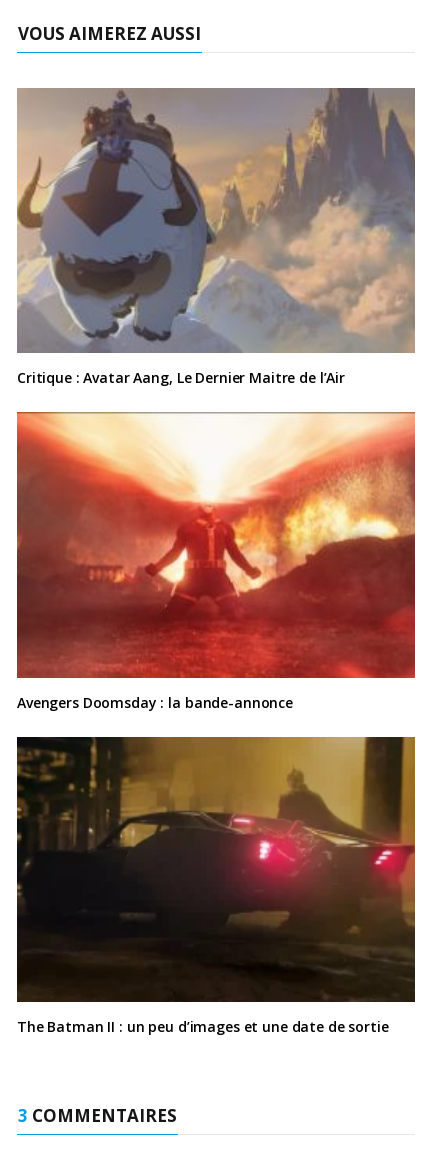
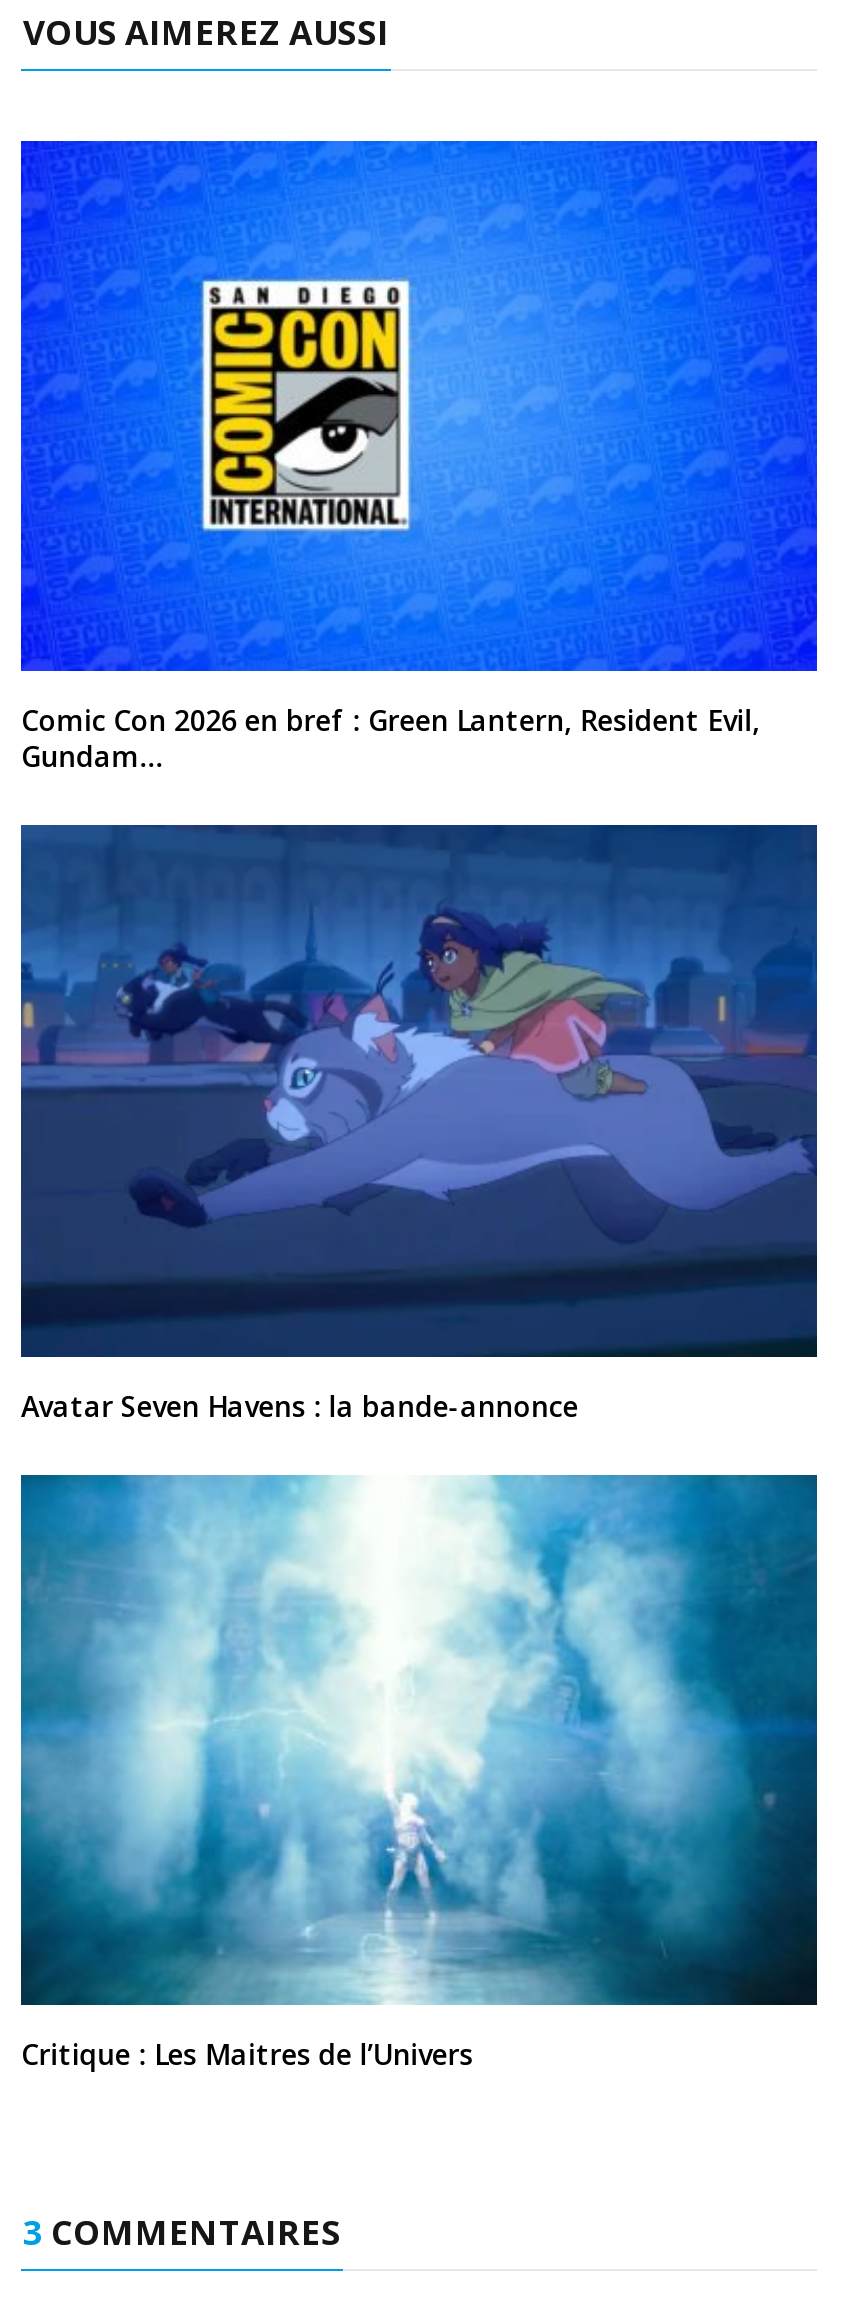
- [image]
- Critique : Avatar Aang, Le Dernier Maitre de l’Air
+ [image]
+ Comic Con 2026 en bref : Green Lantern, Resident Evil,
+ Gundam…

- [image]
- Avengers Doomsday : la bande-annonce
+ [image]
+ Avatar Seven Havens : la bande-annonce

- [image]
- The Batman II : un peu d’images et une date de sortie
+ [image]
+ Critique : Les Maitres de l’Univers
